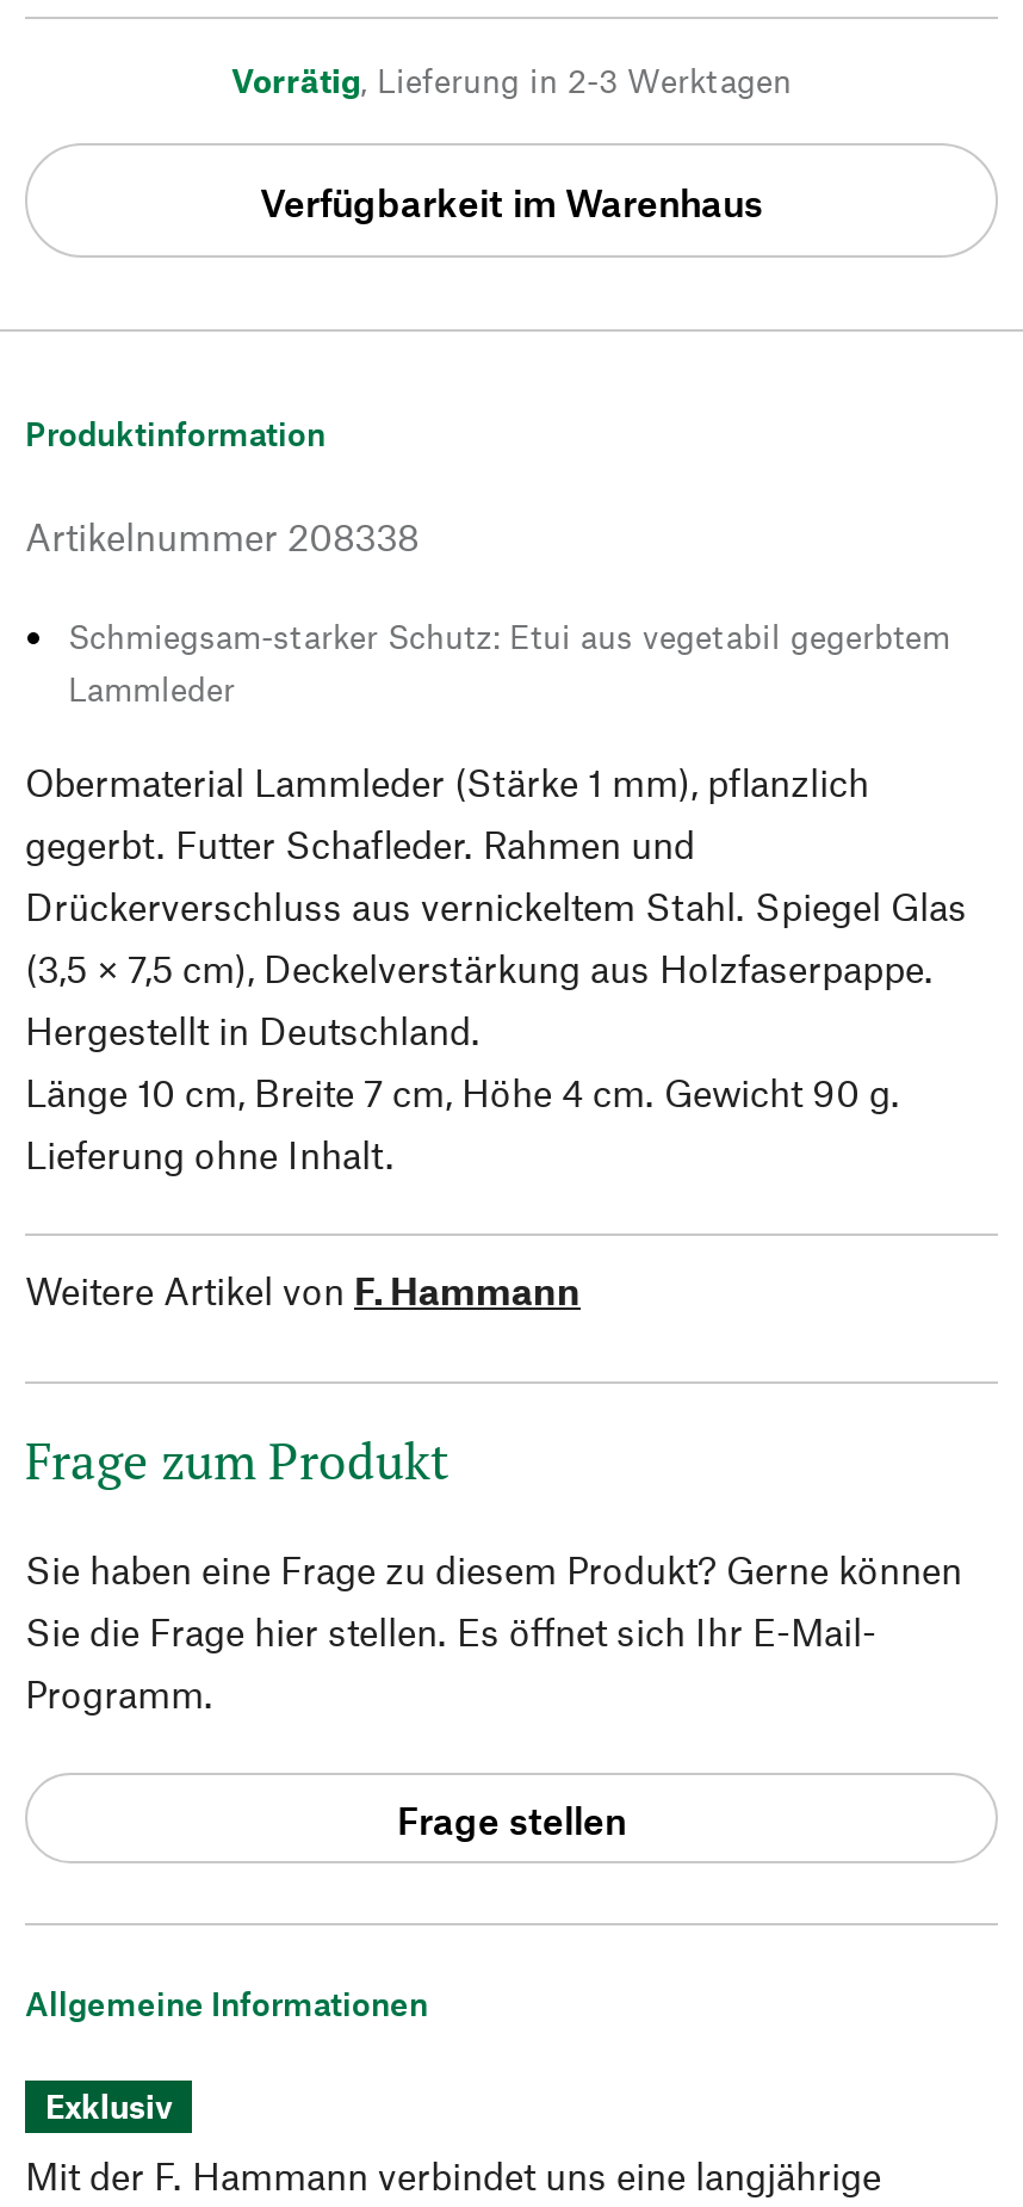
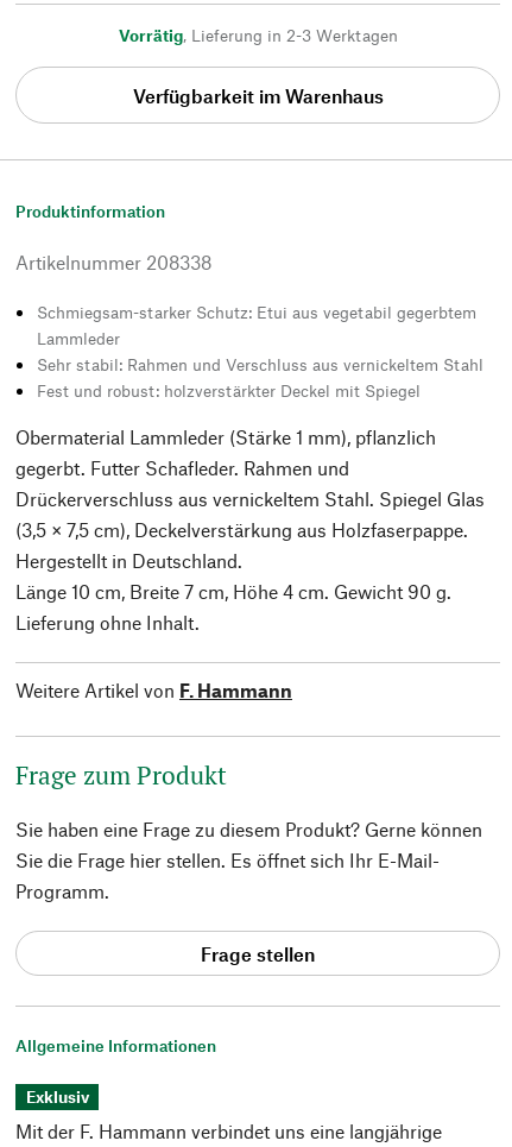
+ Sehr stabil: Rahmen und Verschluss aus vernickeltem Stahl
+ Fest und robust: holzverstärkter Deckel mit Spiegel
